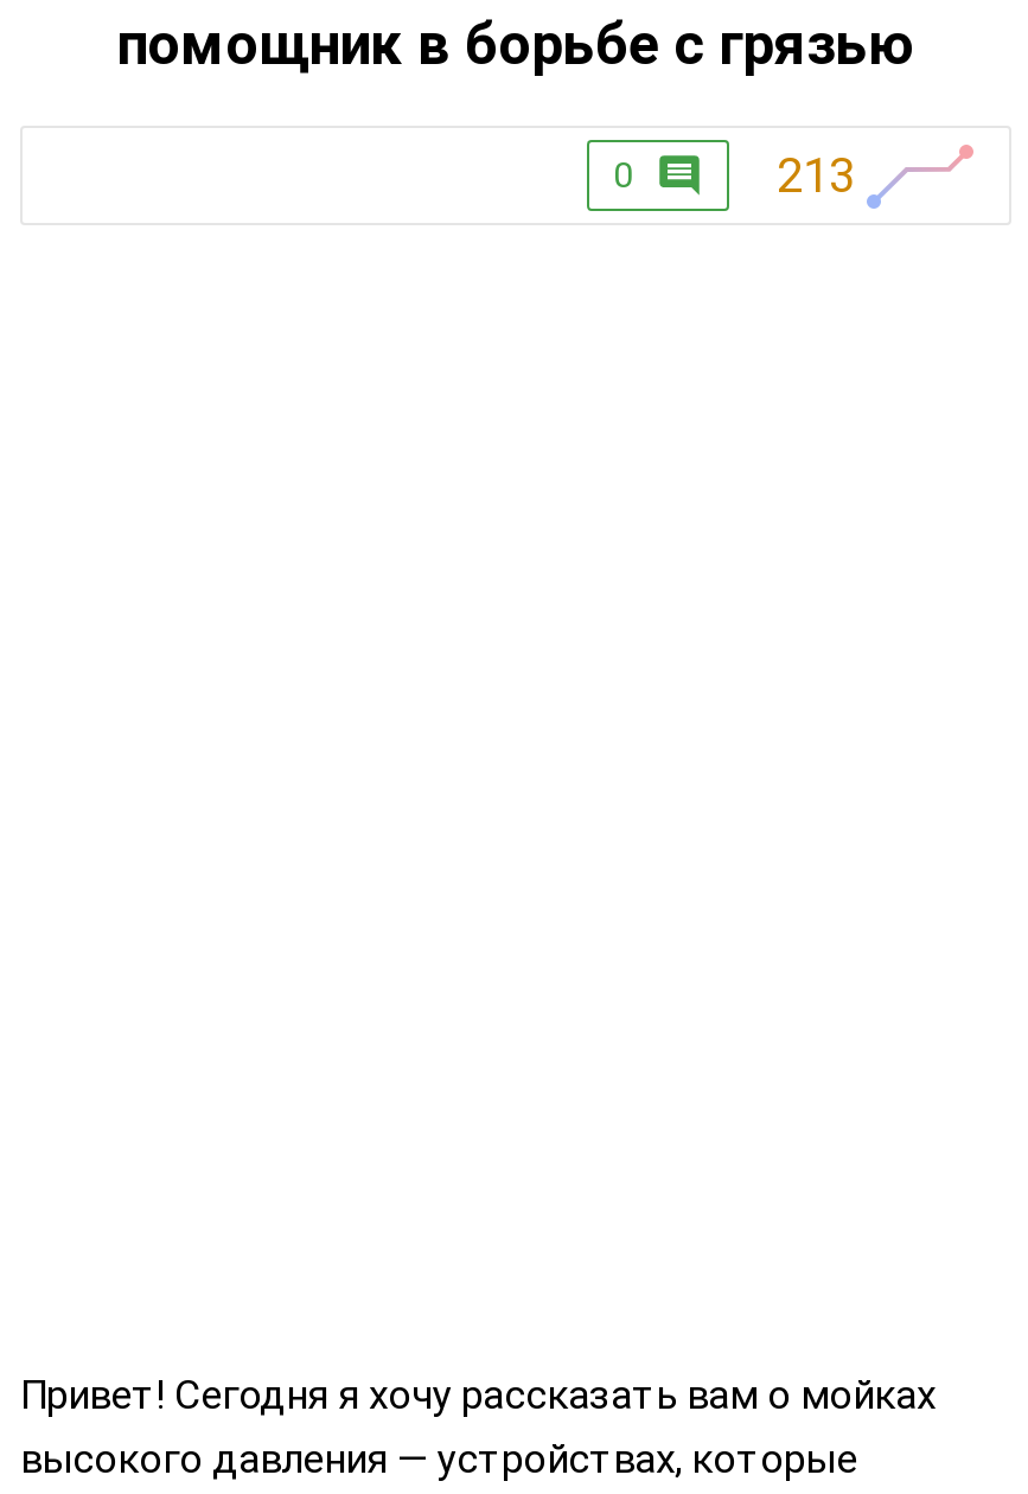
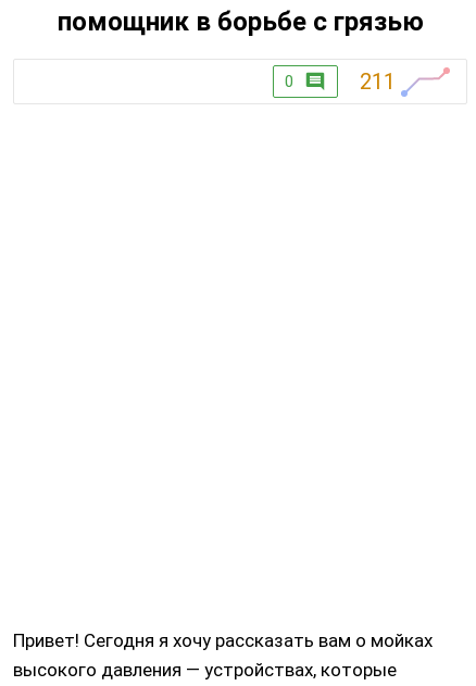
- 213
+ 211
